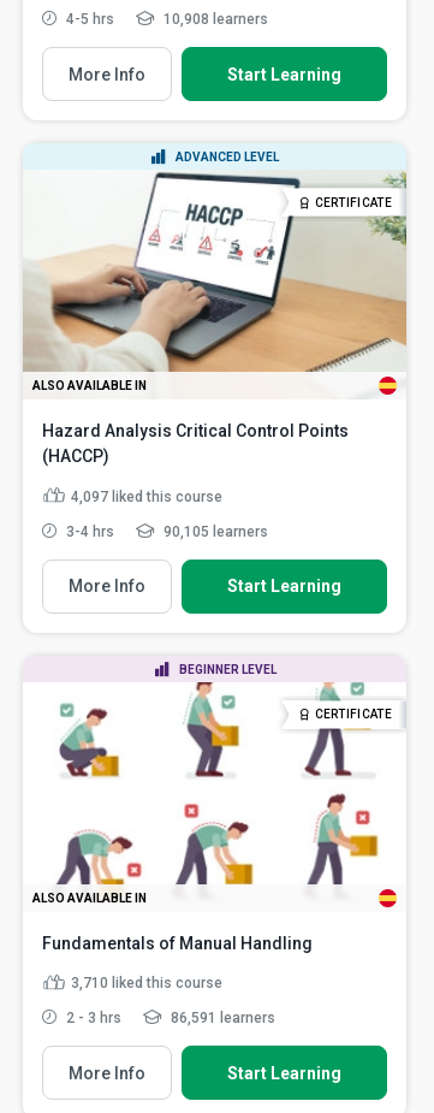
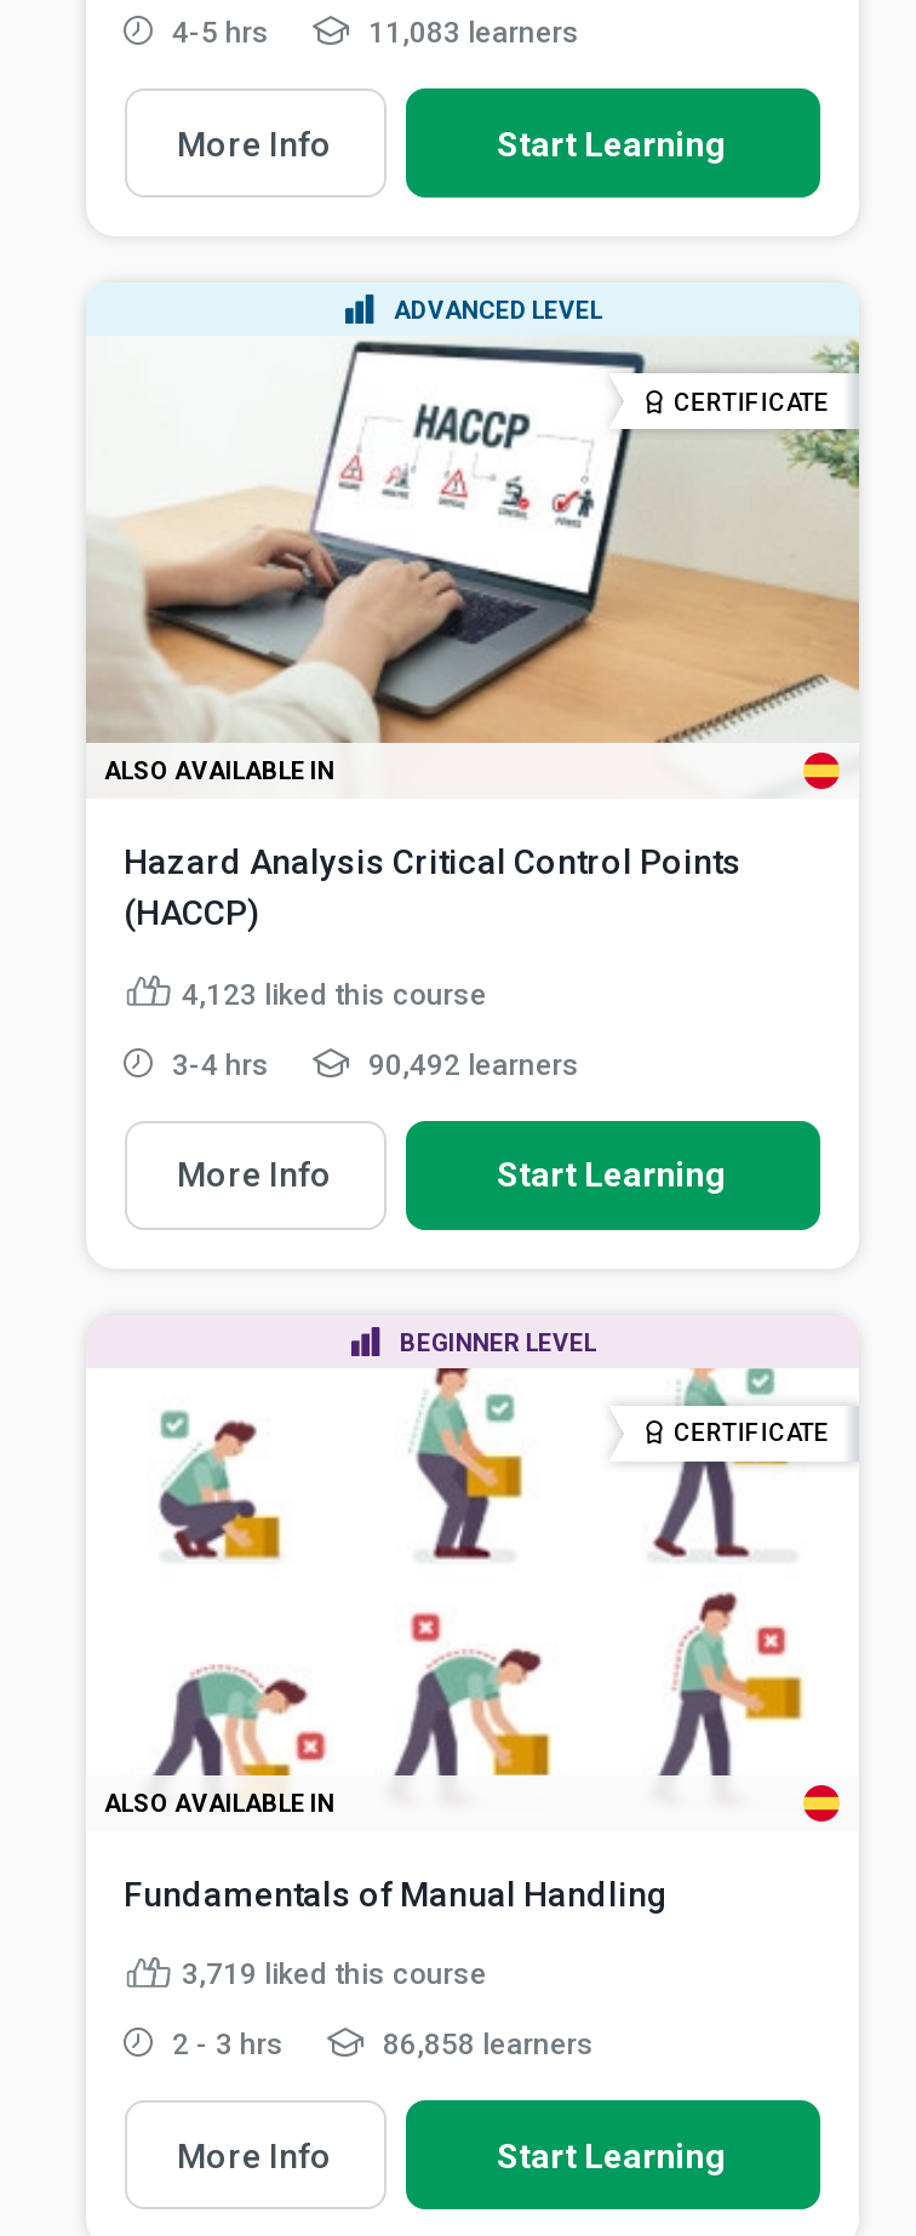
- 10,908 learners
+ 11,083 learners

- 4,097 liked this course
+ 4,123 liked this course

- 90,105 learners
+ 90,492 learners

- 3,710 liked this course
+ 3,719 liked this course

- 86,591 learners
+ 86,858 learners
